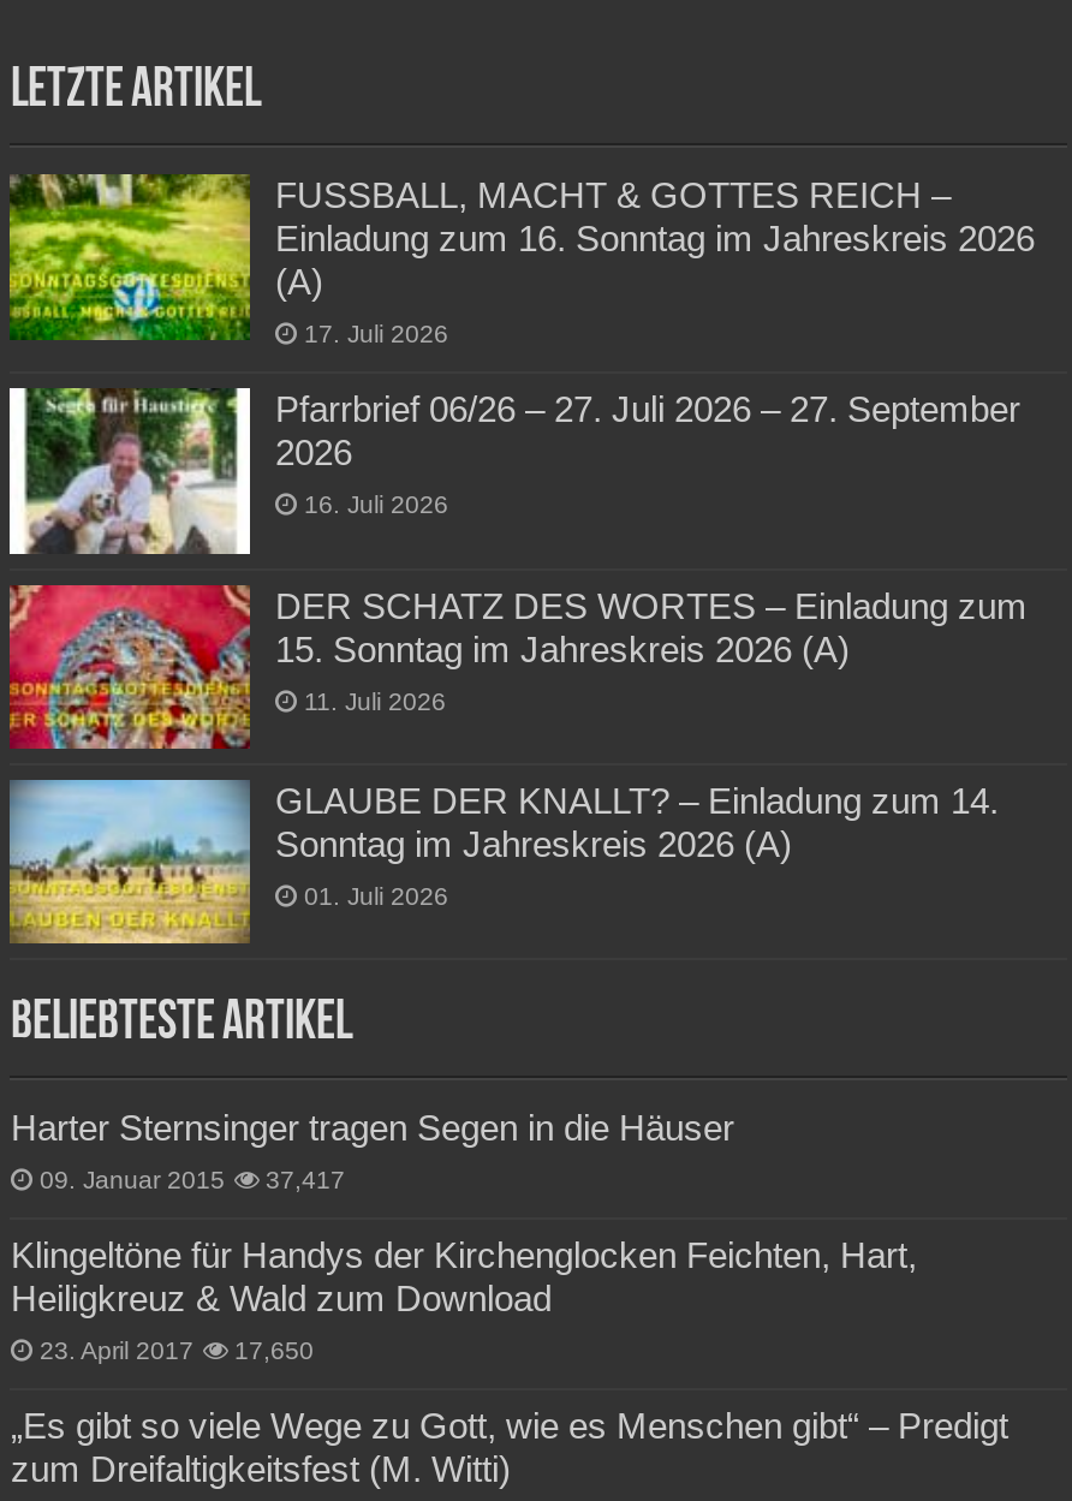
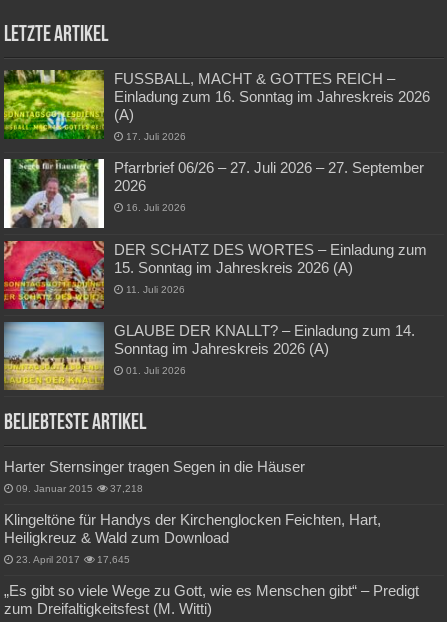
- 09. Januar 2015 37,417
+ 09. Januar 2015 37,218

- 23. April 2017 17,650
+ 23. April 2017 17,645
